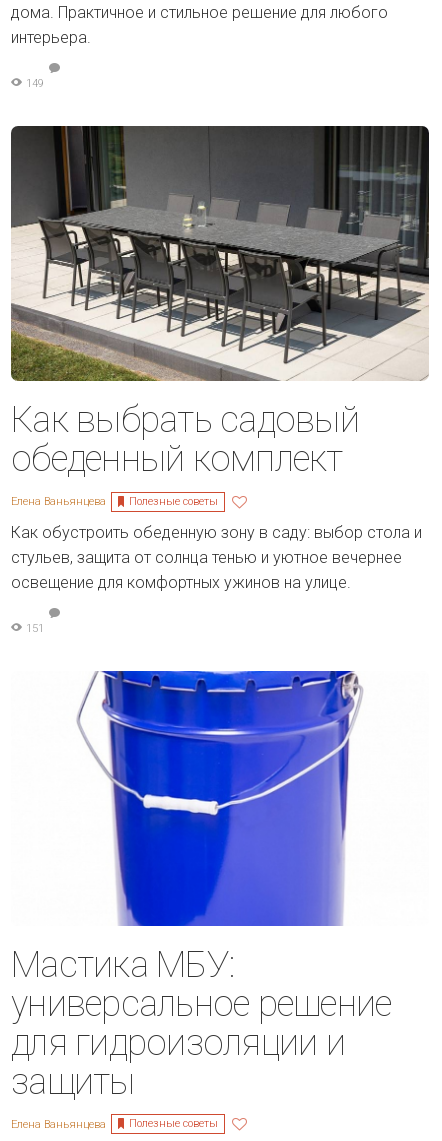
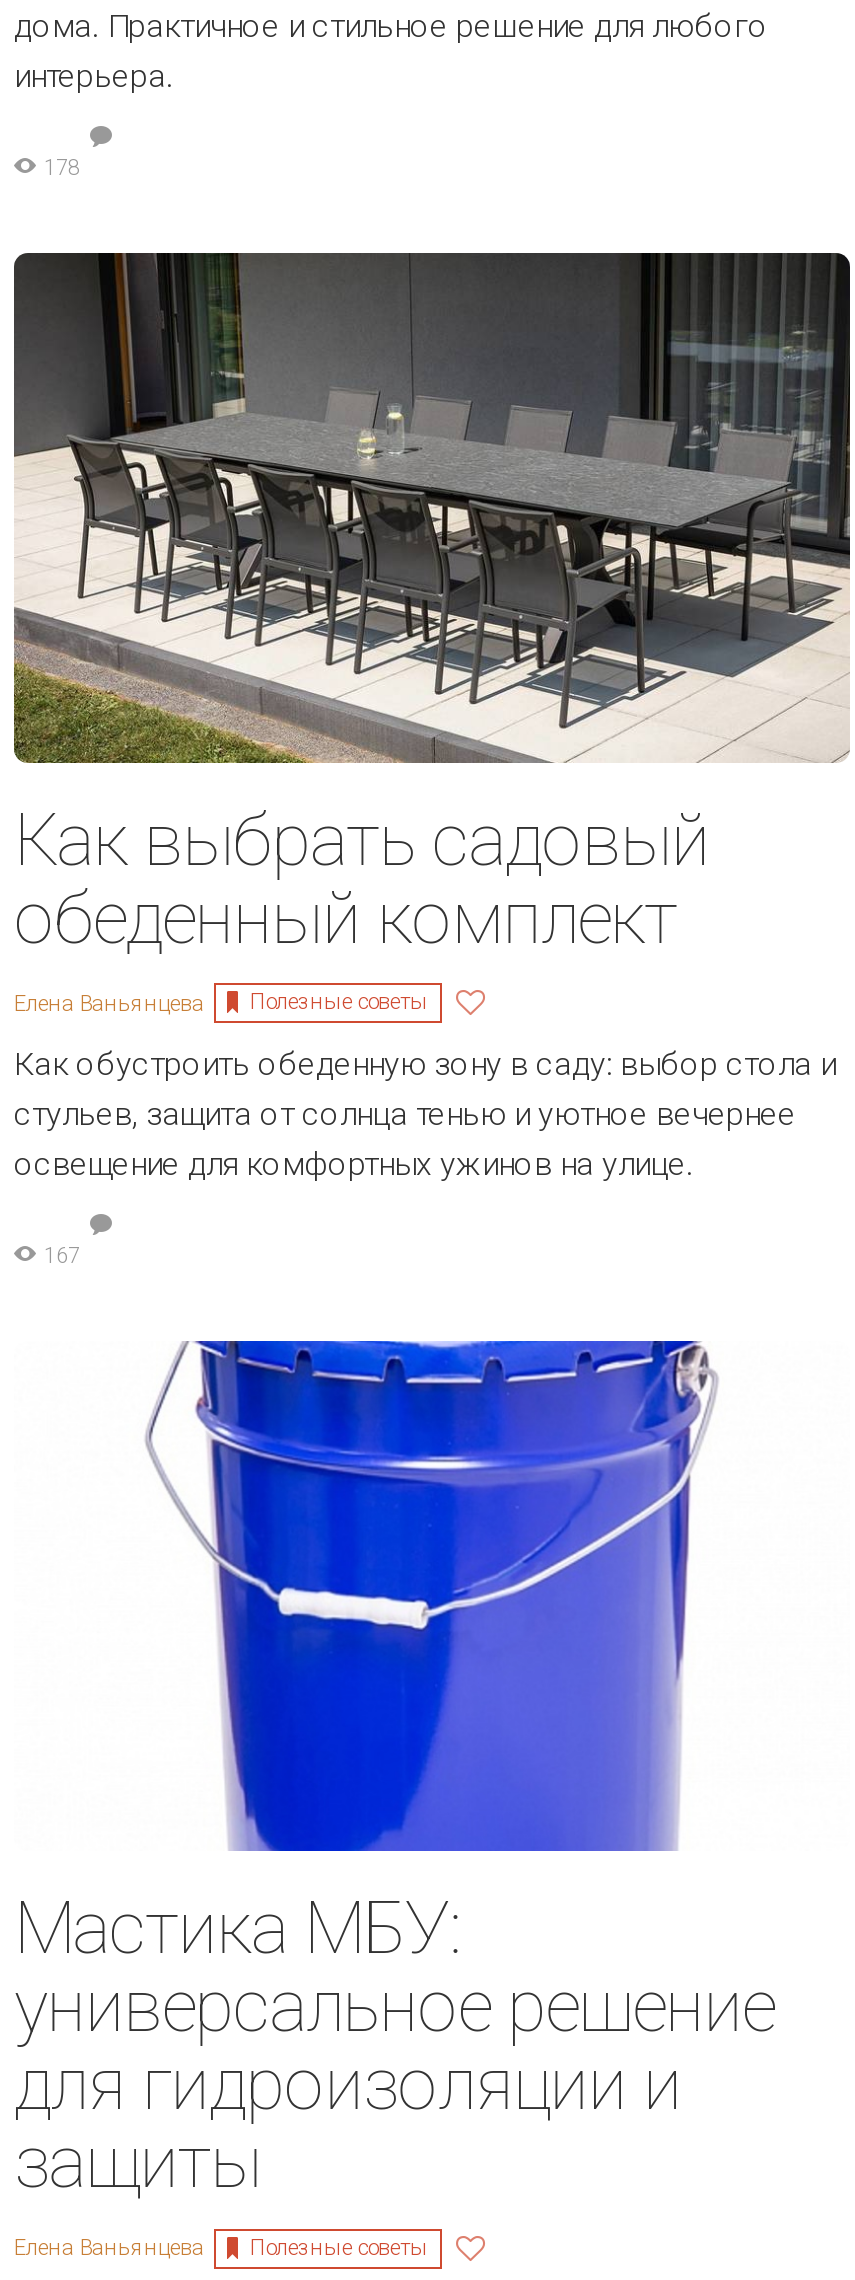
- 149
+ 178

- 151
+ 167
